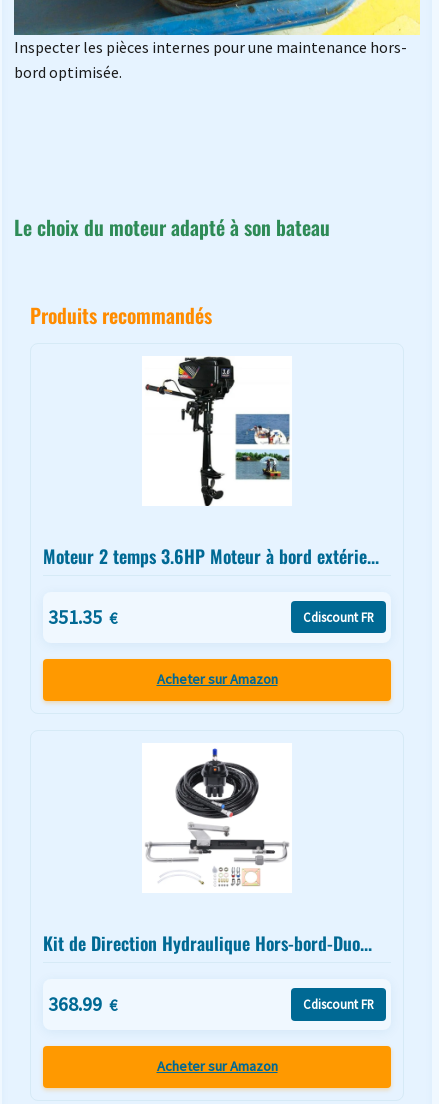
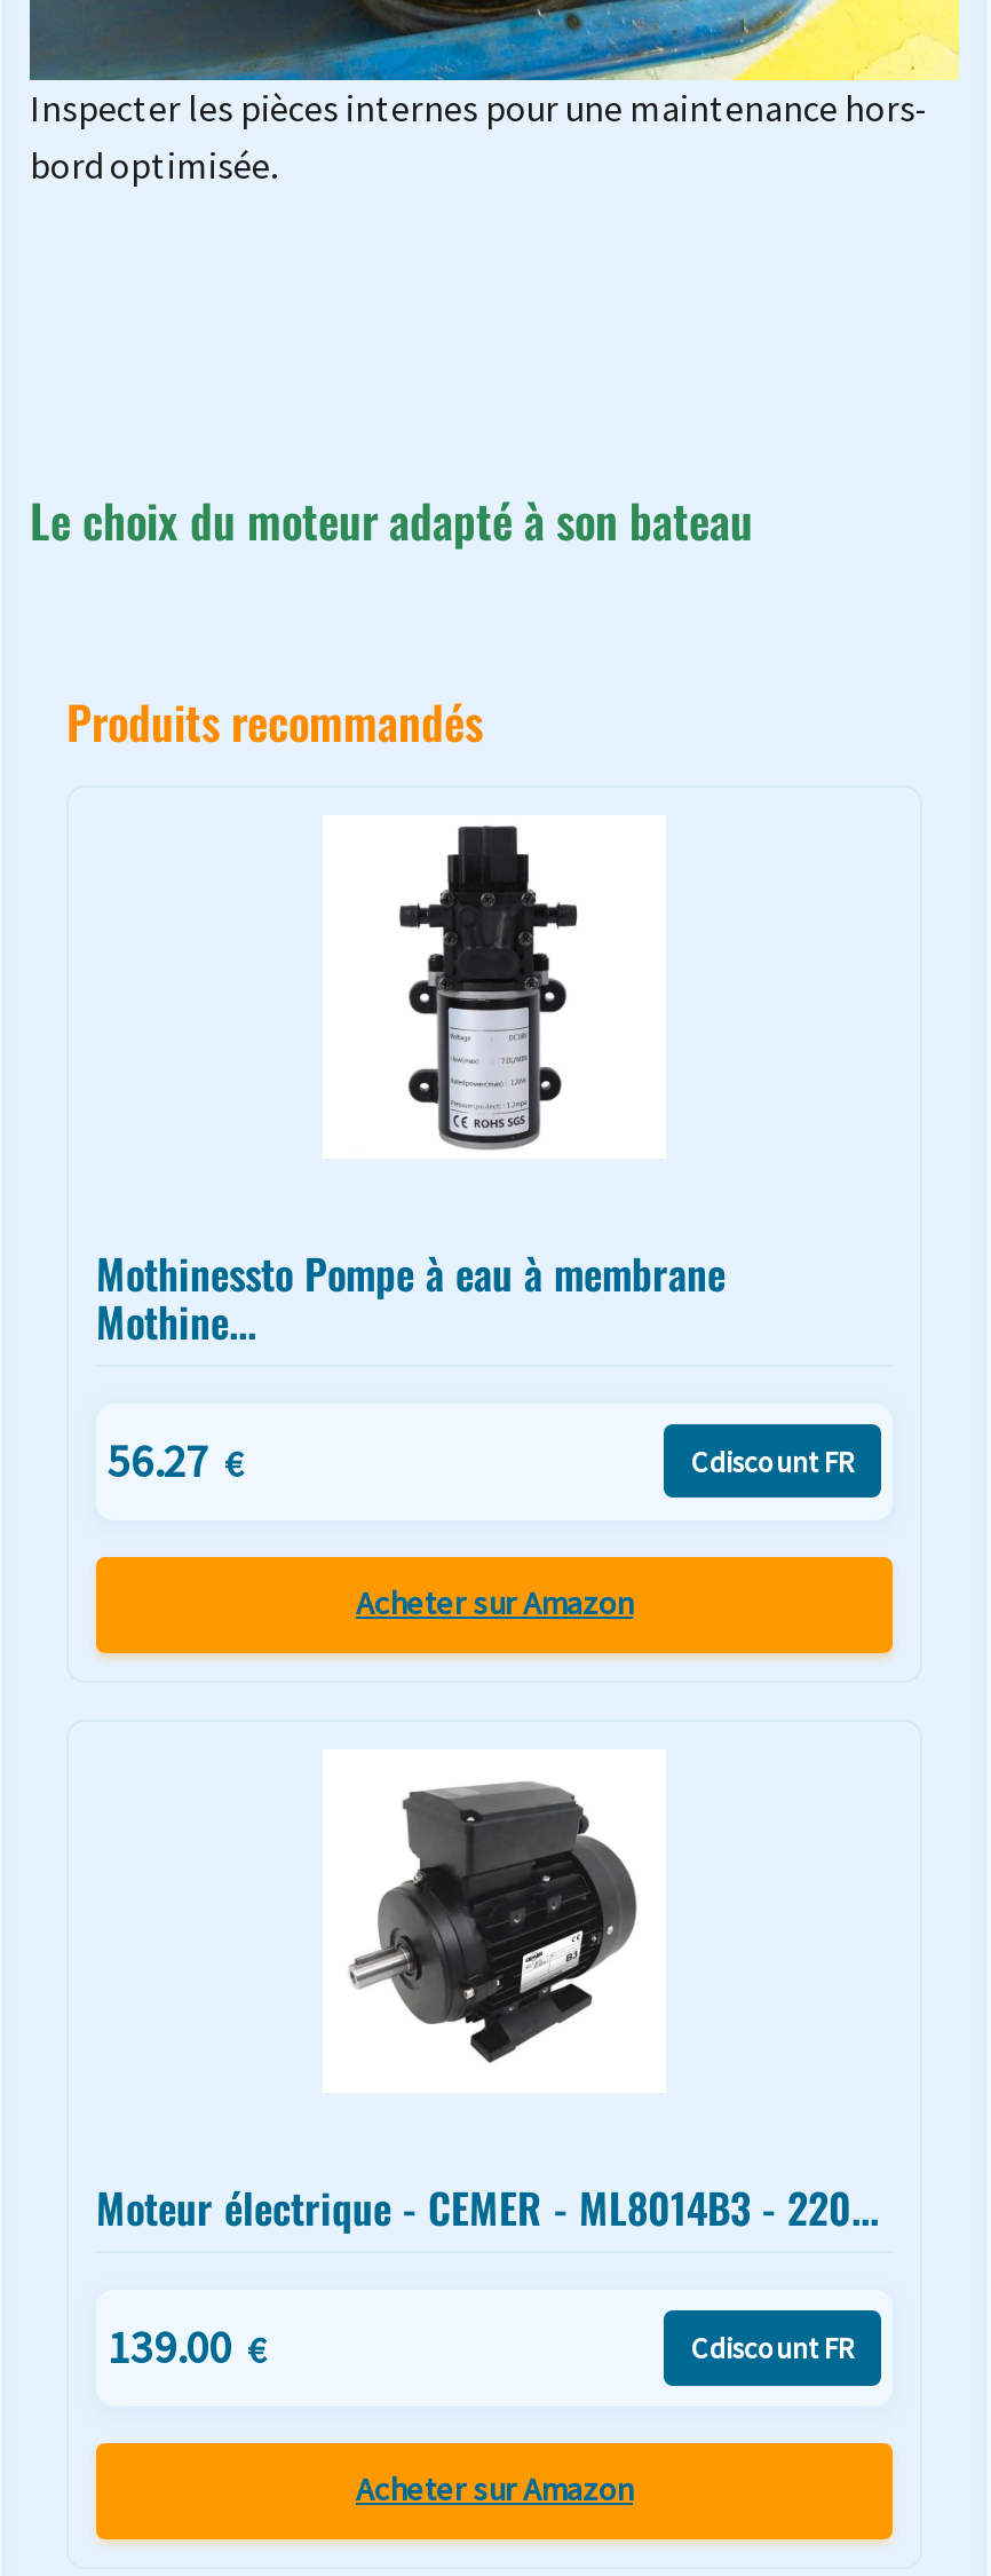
- [image]
- Moteur 2 temps 3.6HP Moteur à bord extérie...
+ [image]
+ Mothinessto Pompe à eau à membrane
+ Mothine...

- 351.35 €
+ 56.27 €

- [image]
+ [image]

- Kit de Direction Hydraulique Hors-bord-Duo...
+ Moteur électrique - CEMER - ML8014B3 - 220...

- 368.99 €
+ 139.00 €
